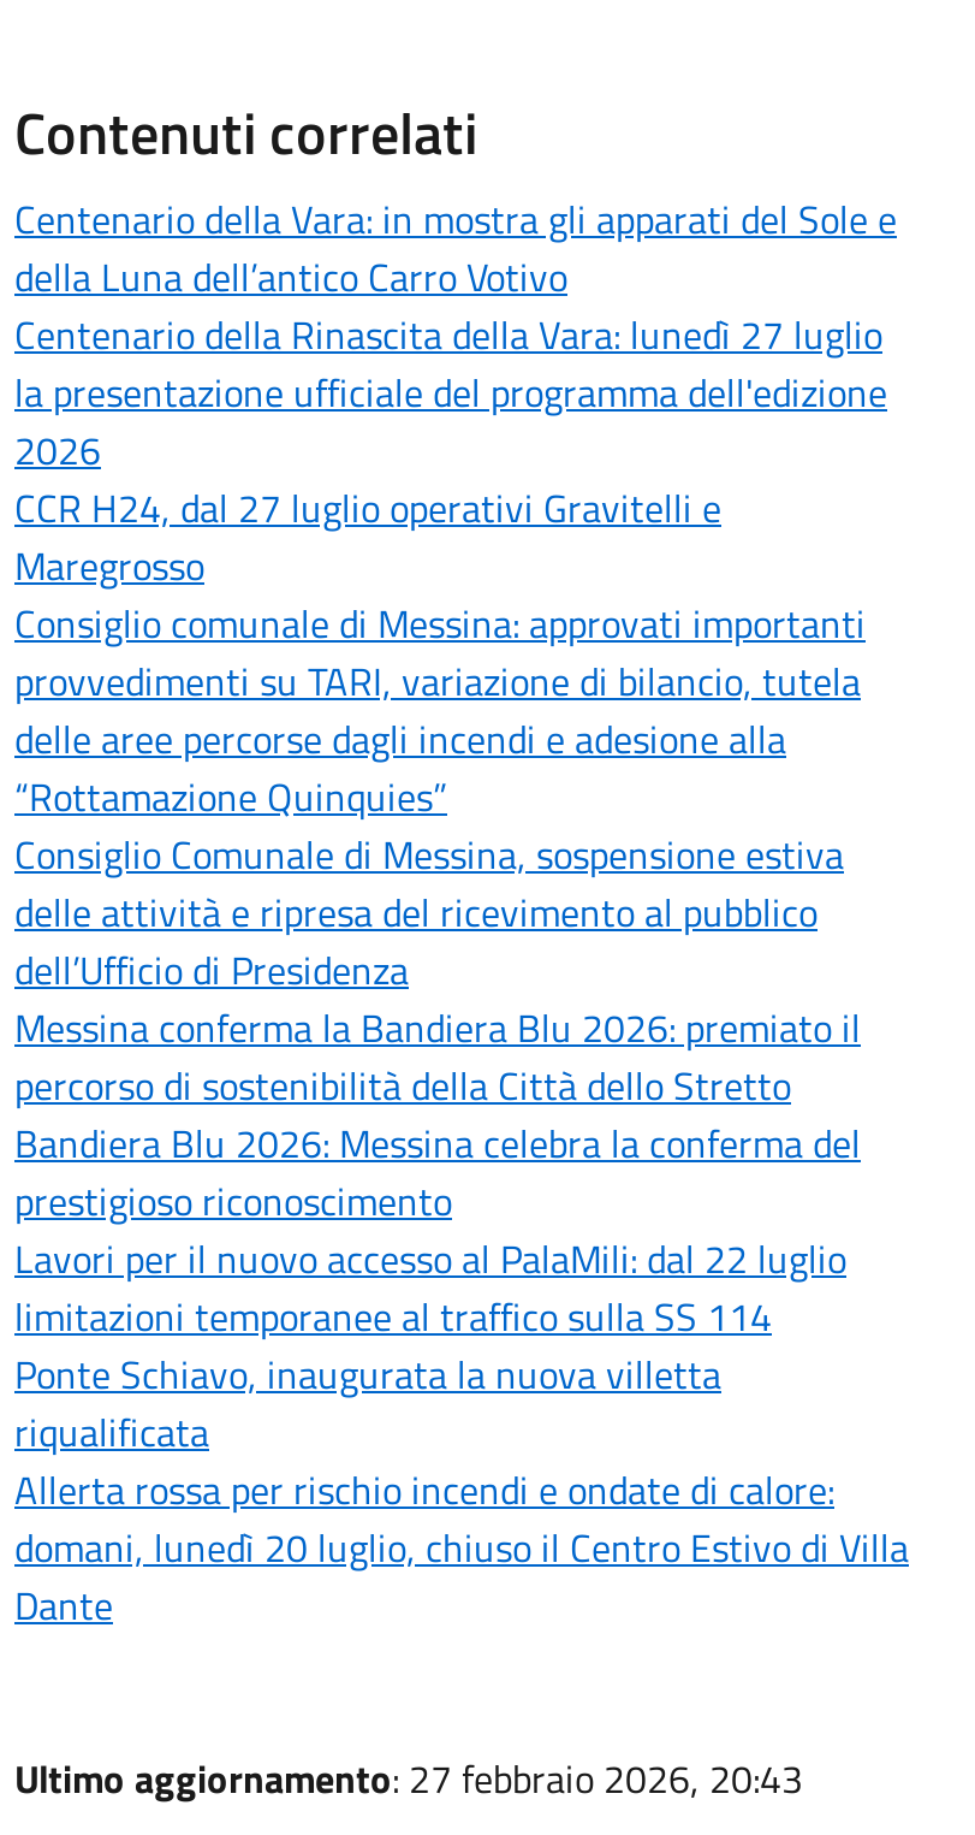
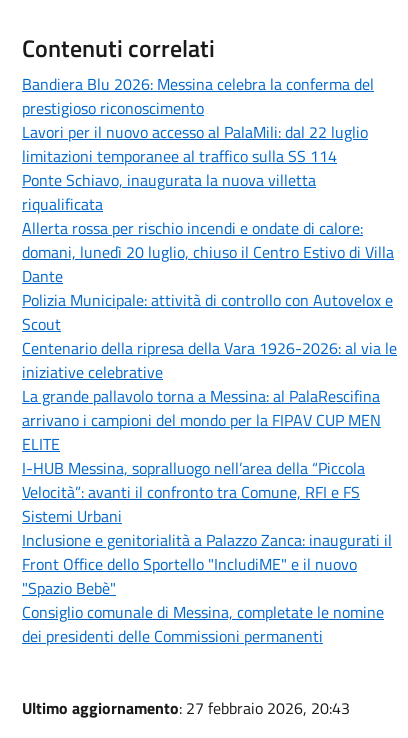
- Centenario della Vara: in mostra gli apparati del Sole e
- della Luna dell’antico Carro Votivo
- Centenario della Rinascita della Vara: lunedì 27 luglio
- la presentazione ufficiale del programma dell'edizione
- 2026
- CCR H24, dal 27 luglio operativi Gravitelli e
- Maregrosso
- Consiglio comunale di Messina: approvati importanti
- provvedimenti su TARI, variazione di bilancio, tutela
- delle aree percorse dagli incendi e adesione alla
- “Rottamazione Quinquies”
- Consiglio Comunale di Messina, sospensione estiva
- delle attività e ripresa del ricevimento al pubblico
- dell’Ufficio di Presidenza
- Messina conferma la Bandiera Blu 2026: premiato il
- percorso di sostenibilità della Città dello Stretto

moved up: Bandiera Blu 2026: Messina celebra la conferma del | prestigioso riconoscimento | Lavori per il nuovo accesso al PalaMili: dal 22 luglio | ... | domani, lunedì 20 luglio, chiuso il Centro Estivo di Villa | Dante

+ Polizia Municipale: attività di controllo con Autovelox e
+ Scout
+ Centenario della ripresa della Vara 1926-2026: al via le
+ iniziative celebrative
+ La grande pallavolo torna a Messina: al PalaRescifina
+ arrivano i campioni del mondo per la FIPAV CUP MEN
+ ELITE
+ I-HUB Messina, sopralluogo nell’area della “Piccola
+ Velocità”: avanti il confronto tra Comune, RFI e FS
+ Sistemi Urbani
+ Inclusione e genitorialità a Palazzo Zanca: inaugurati il
+ Front Office dello Sportello "IncludiME" e il nuovo
+ "Spazio Bebè"
+ Consiglio comunale di Messina, completate le nomine
+ dei presidenti delle Commissioni permanenti
